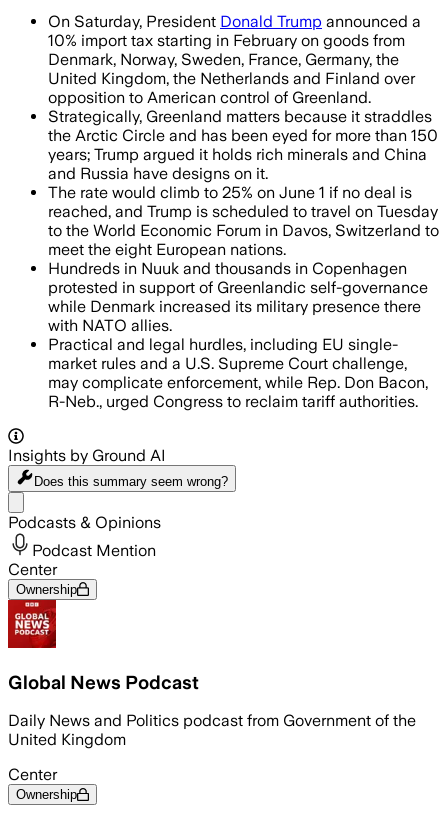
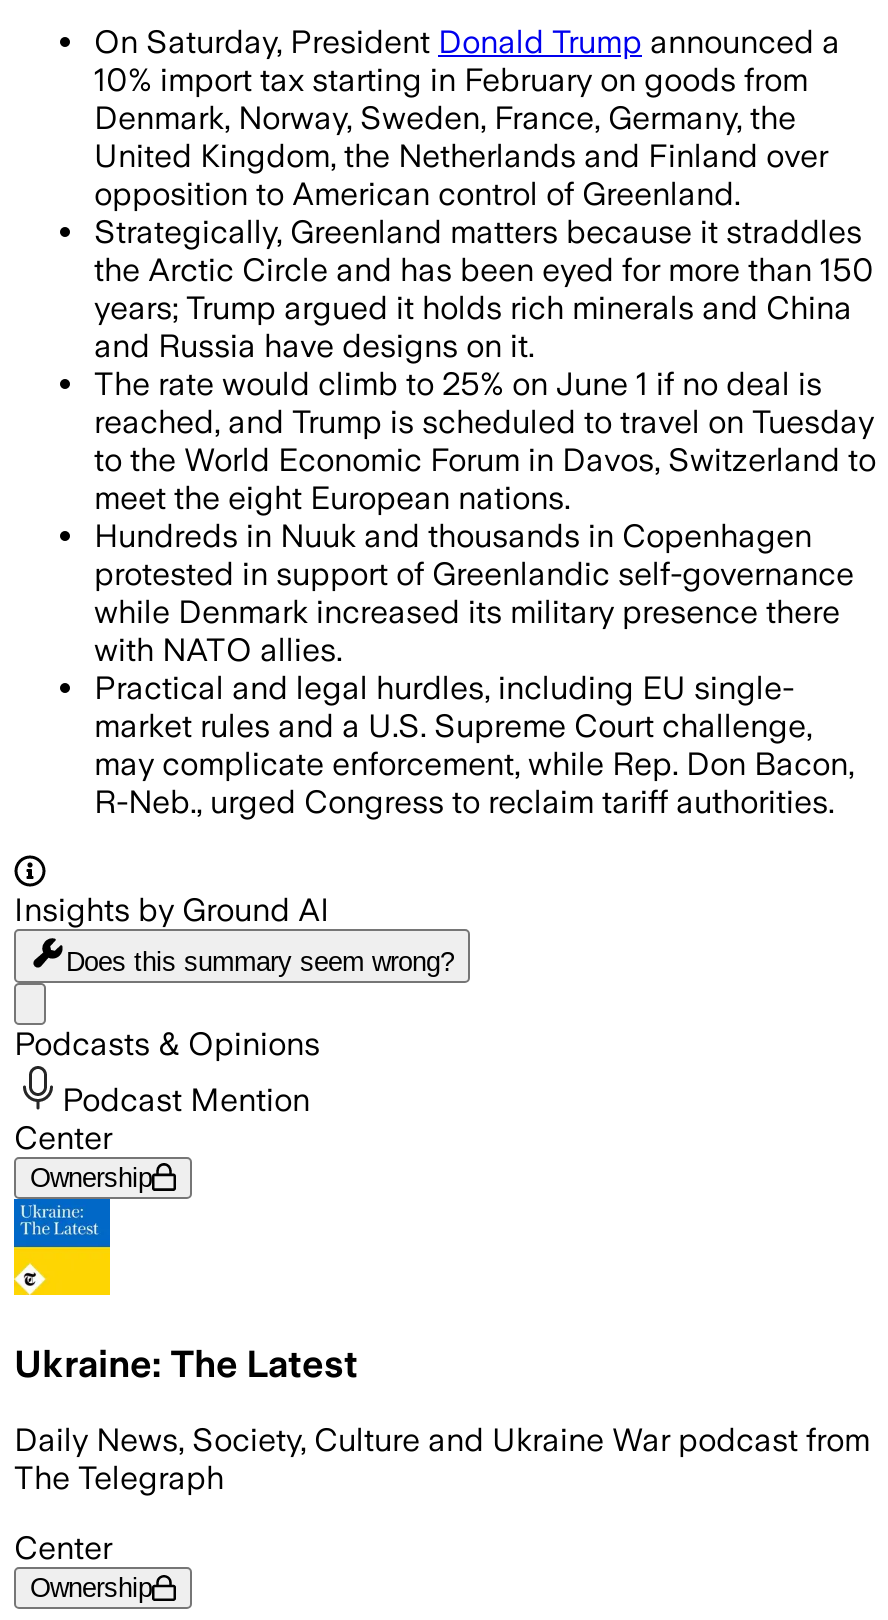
- [image]
- Global News Podcast
+ [image]
+ Ukraine: The Latest

- Daily News and Politics podcast from Government of the
- United Kingdom
+ Daily News, Society, Culture and Ukraine War podcast from
+ The Telegraph
